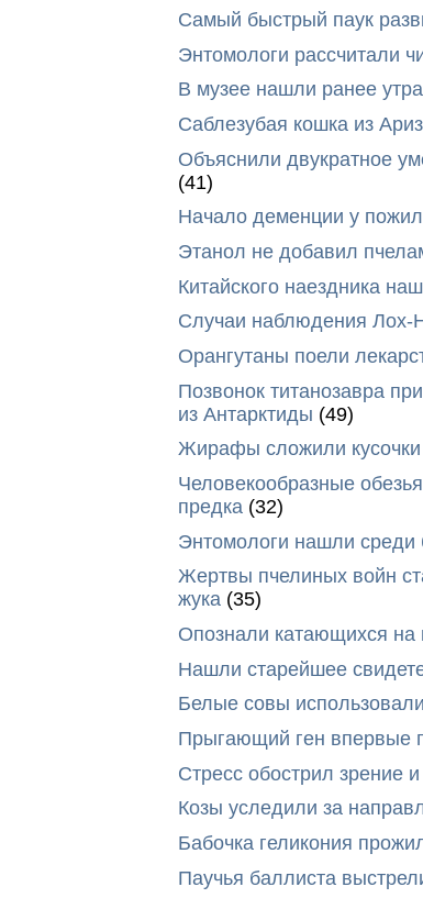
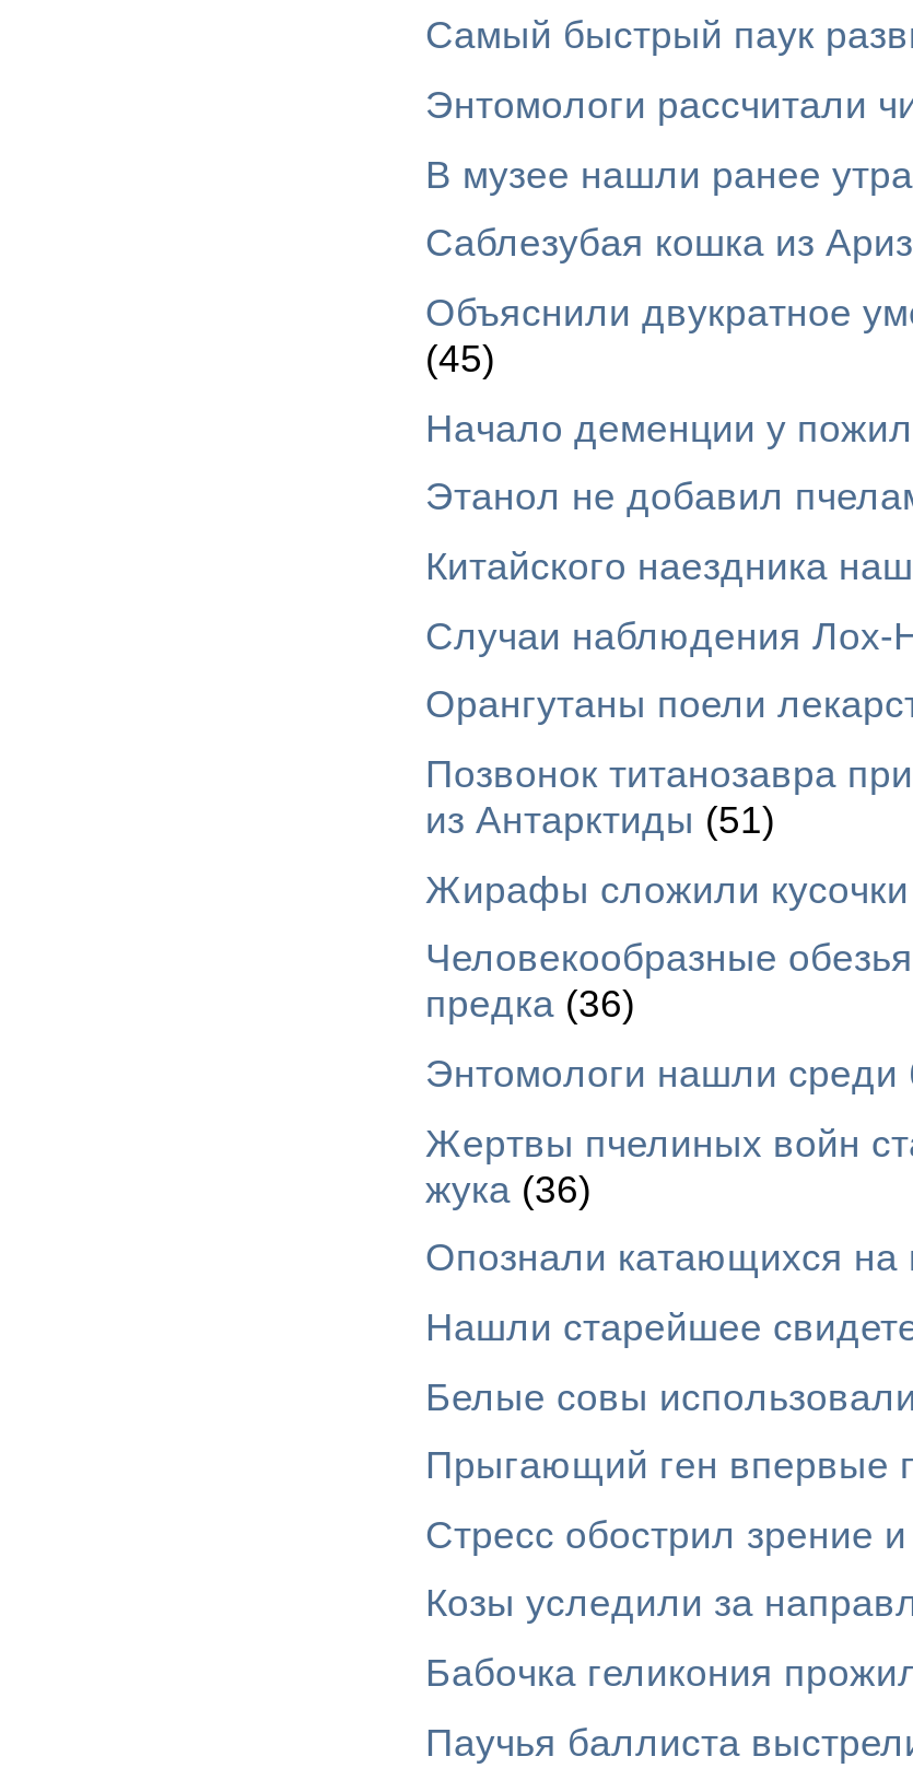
- (41)
+ (45)

- из Антарктиды (49)
+ из Антарктиды (51)

- предка (32)
+ предка (36)

- жука (35)
+ жука (36)
